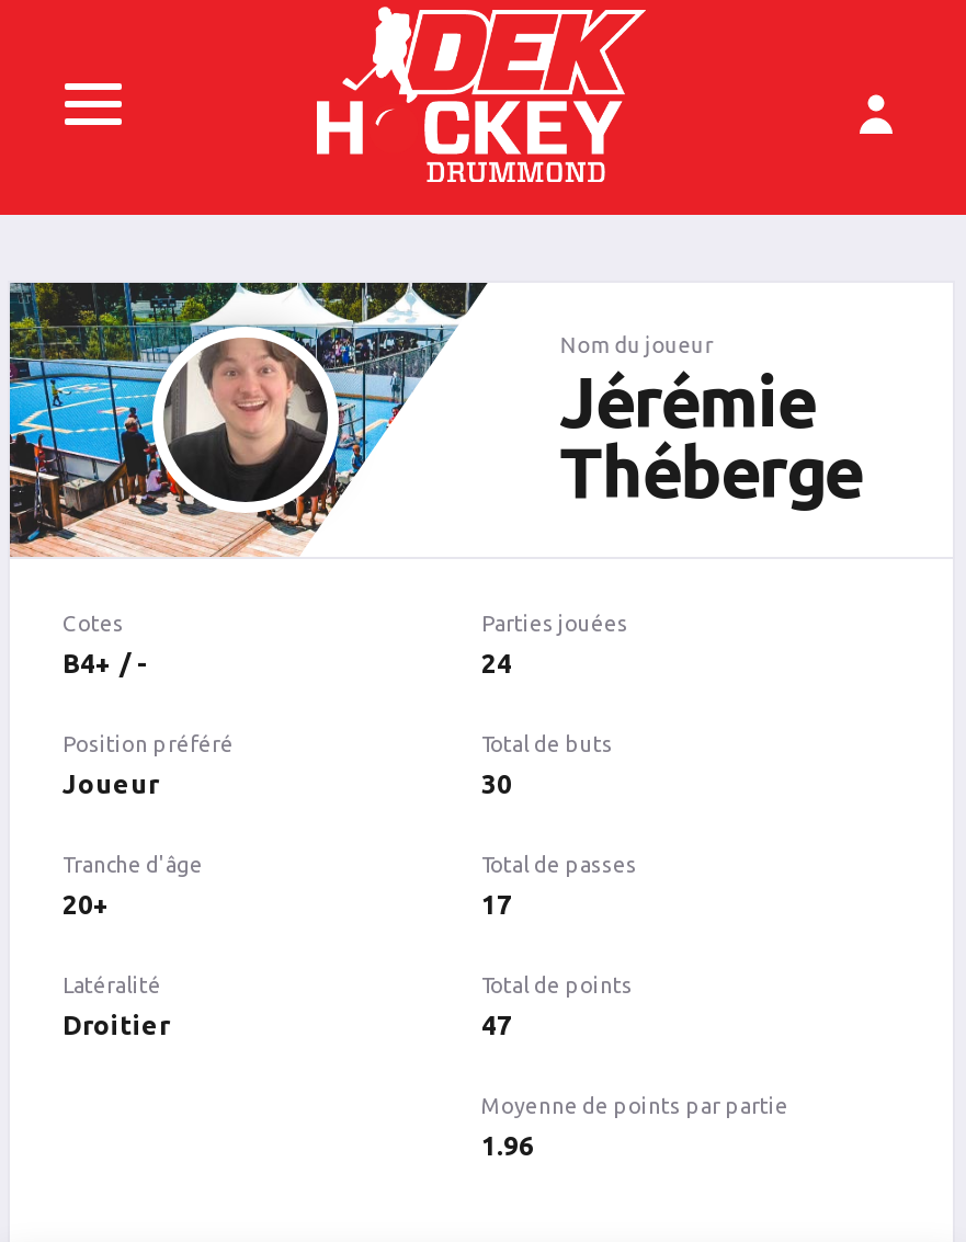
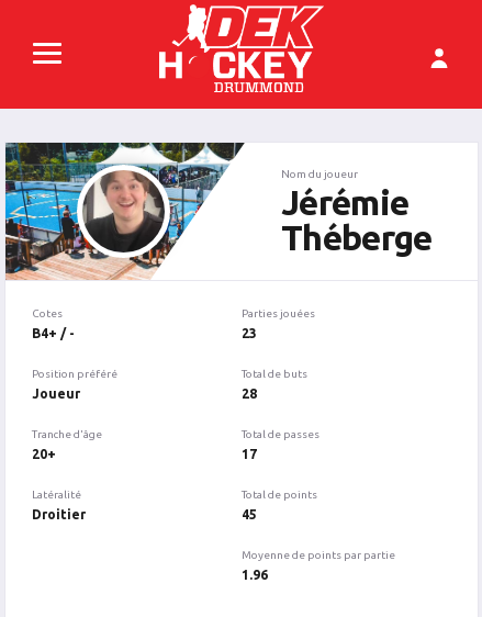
- 24
+ 23

- 30
+ 28

- 47
+ 45
